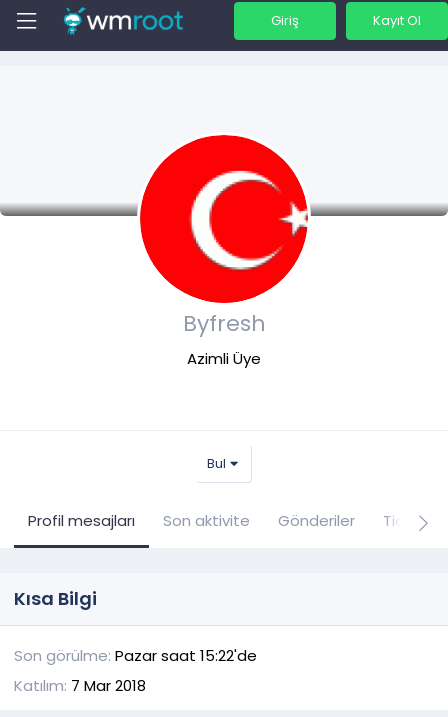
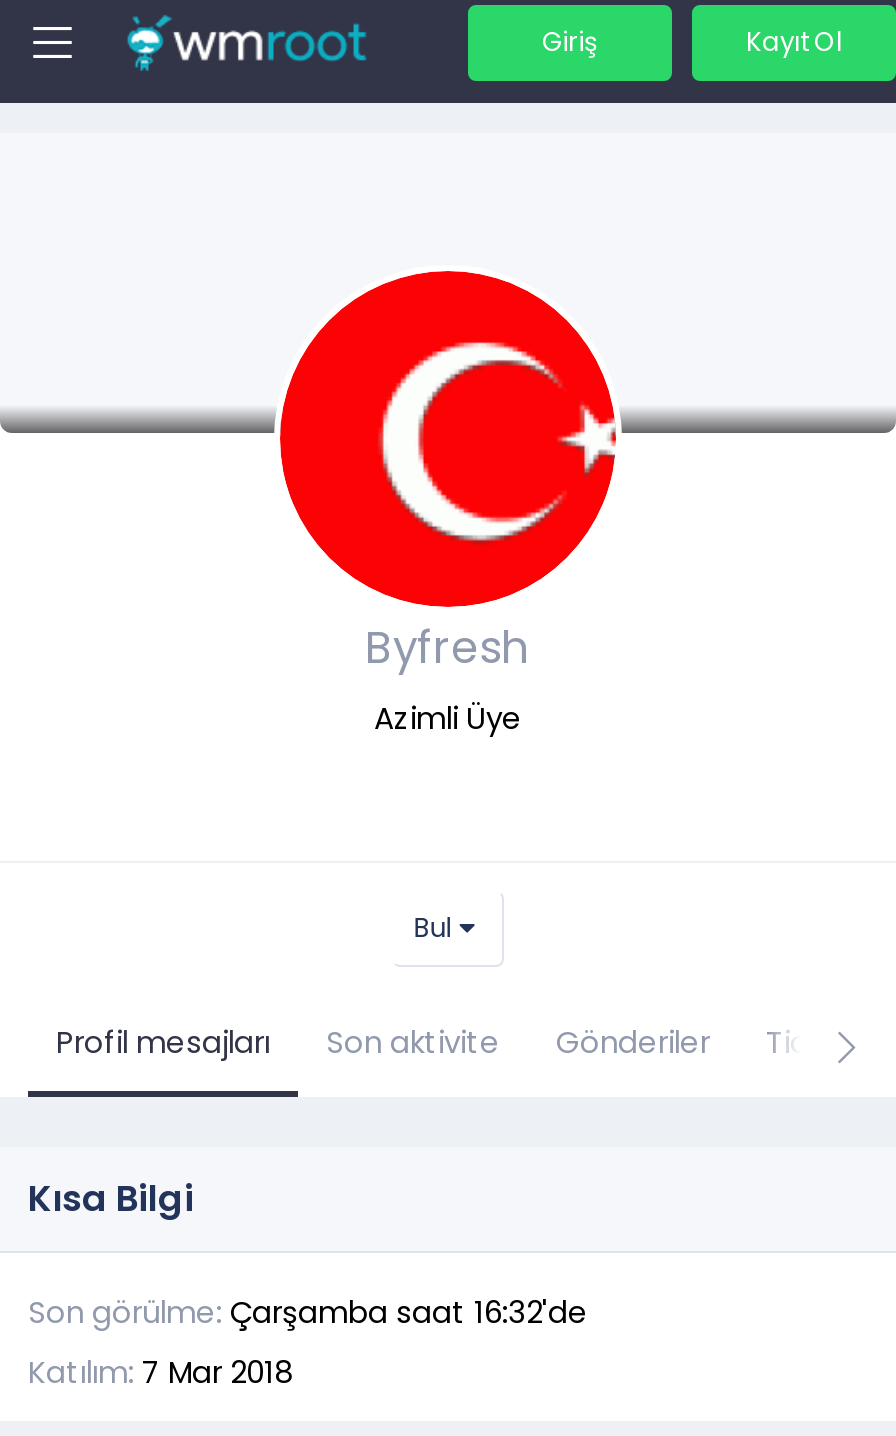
- Son görülme Pazar saat 15:22'de
+ Son görülme Çarşamba saat 16:32'de
